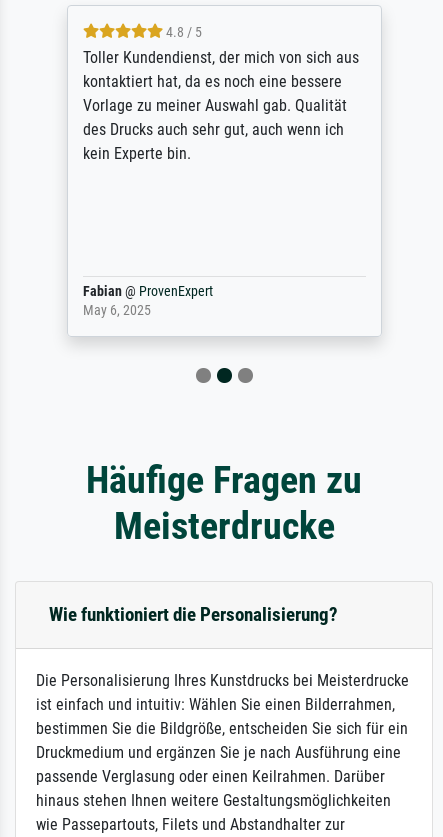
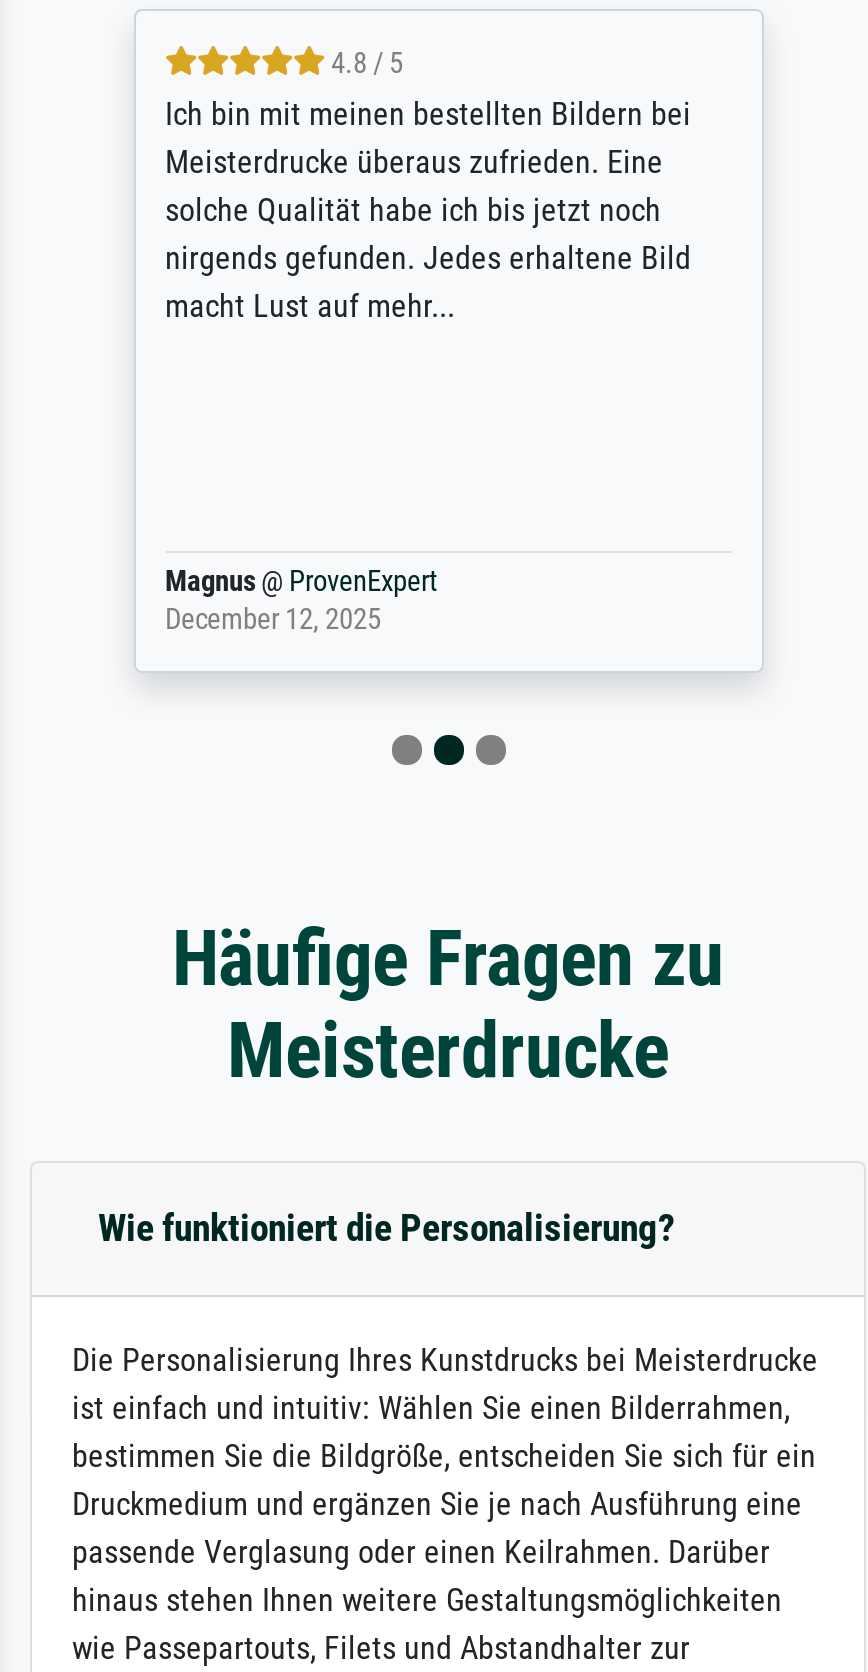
- Toller Kundendienst, der mich von sich aus
- kontaktiert hat, da es noch eine bessere
- Vorlage zu meiner Auswahl gab. Qualität
- des Drucks auch sehr gut, auch wenn ich
- kein Experte bin.
+ Ich bin mit meinen bestellten Bildern bei
+ Meisterdrucke überaus zufrieden. Eine
+ solche Qualität habe ich bis jetzt noch
+ nirgends gefunden. Jedes erhaltene Bild
+ macht Lust auf mehr...

- Fabian @ ProvenExpert
- May 6, 2025
+ Magnus @ ProvenExpert
+ December 12, 2025
